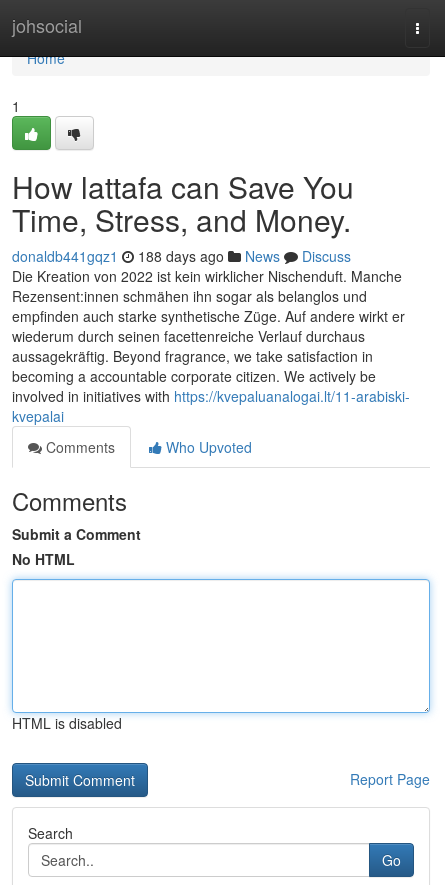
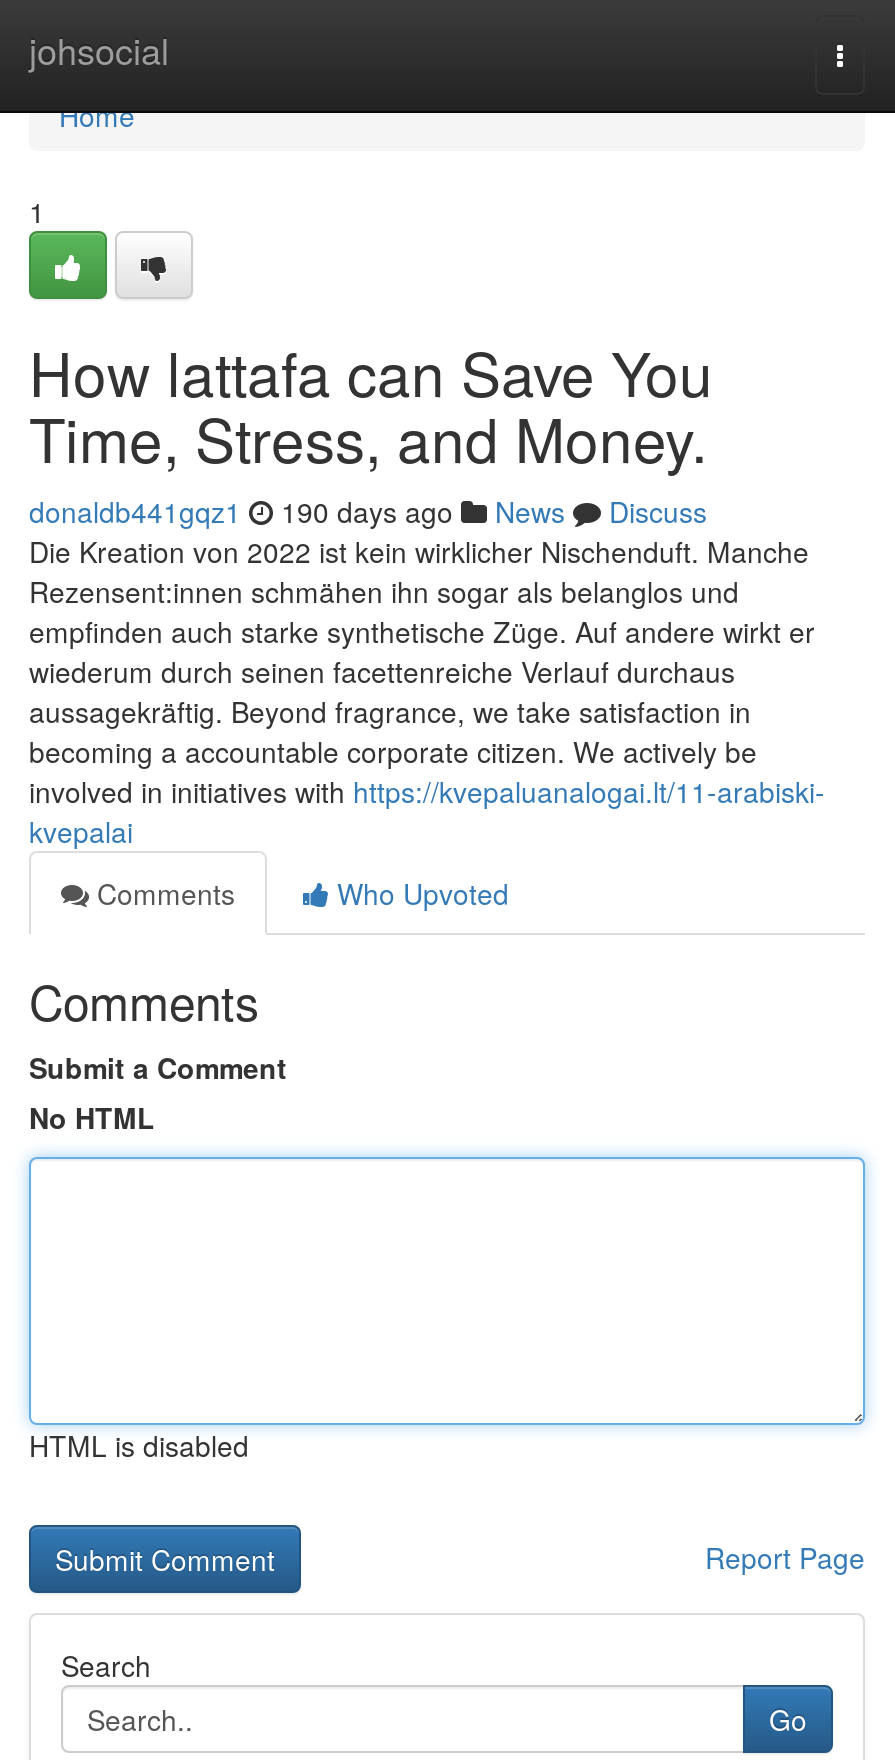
- donaldb441gqz1 188 days ago News Discuss
+ donaldb441gqz1 190 days ago News Discuss
